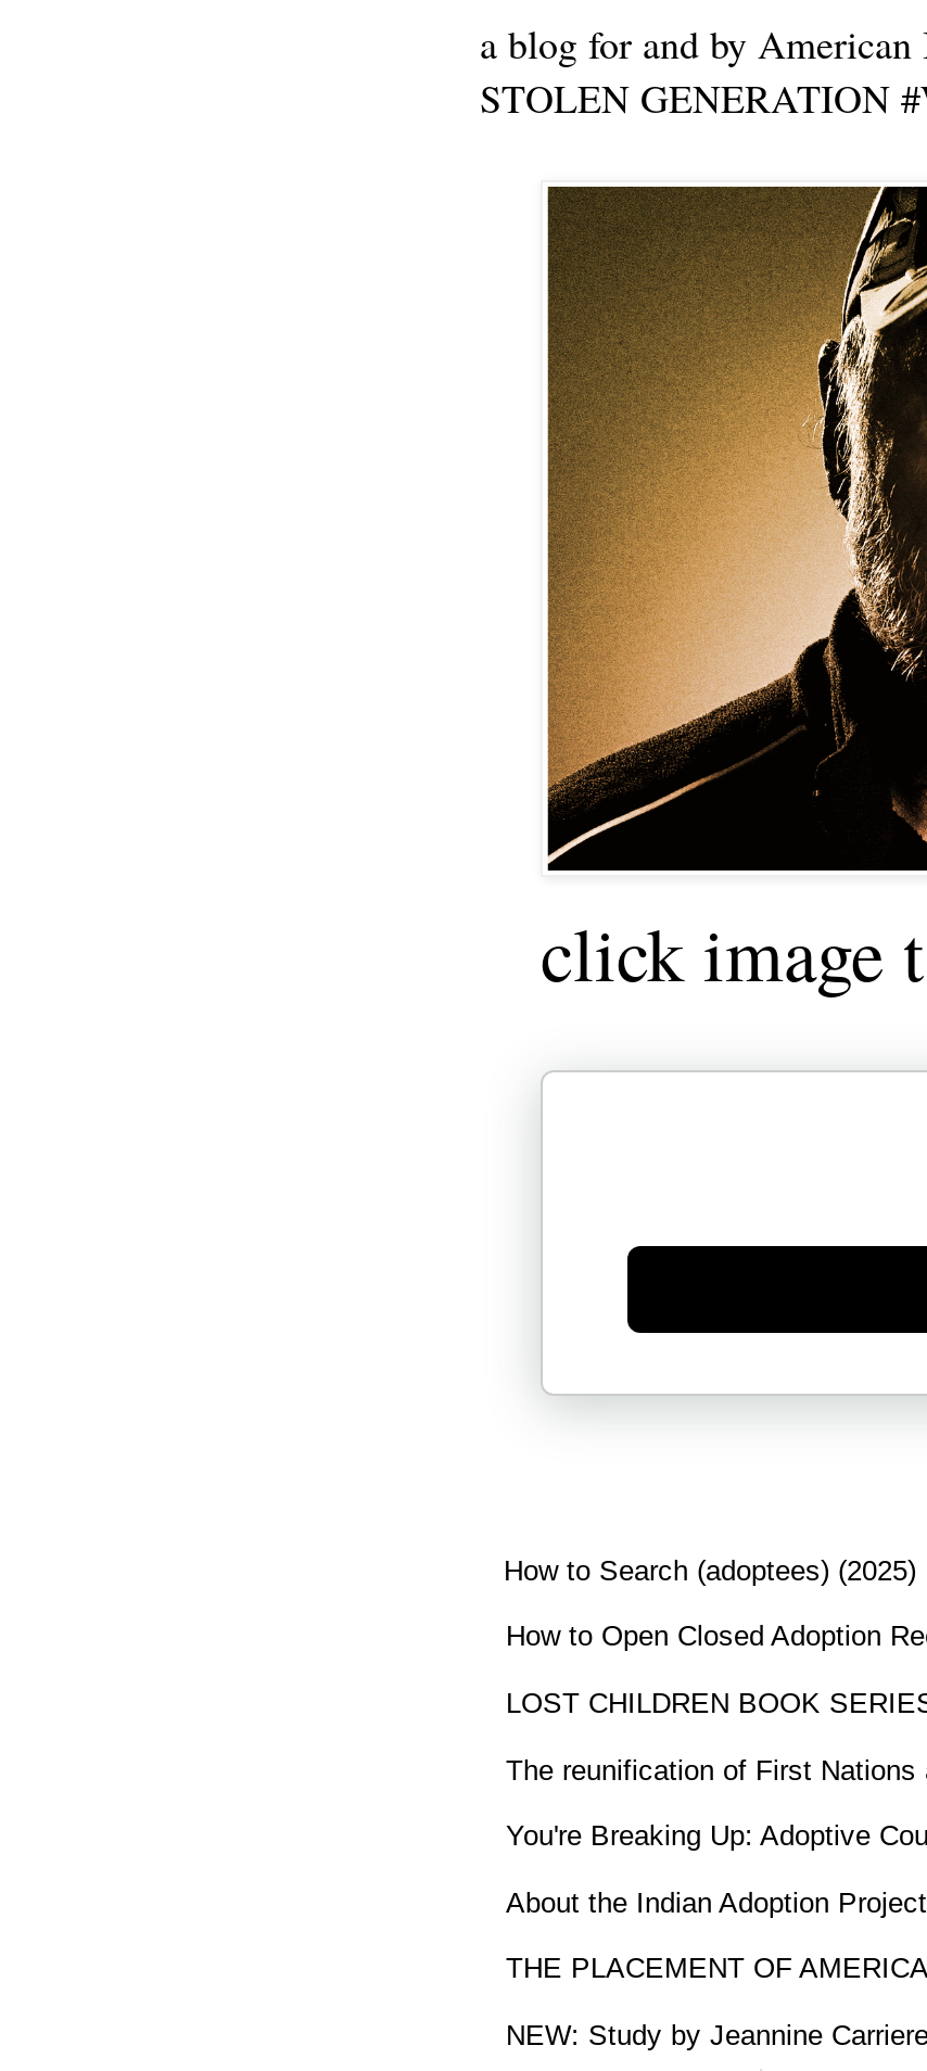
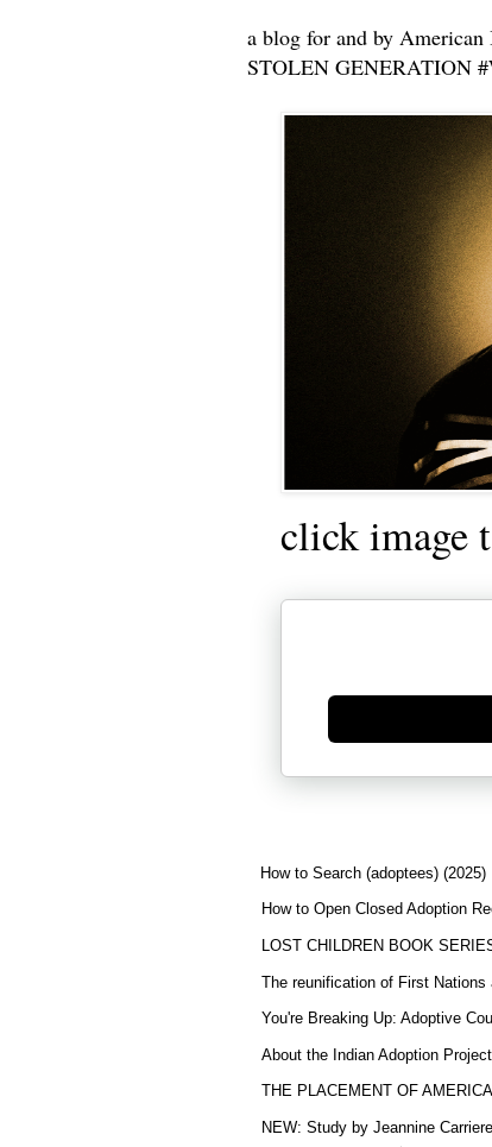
- [image]
+ [image]
